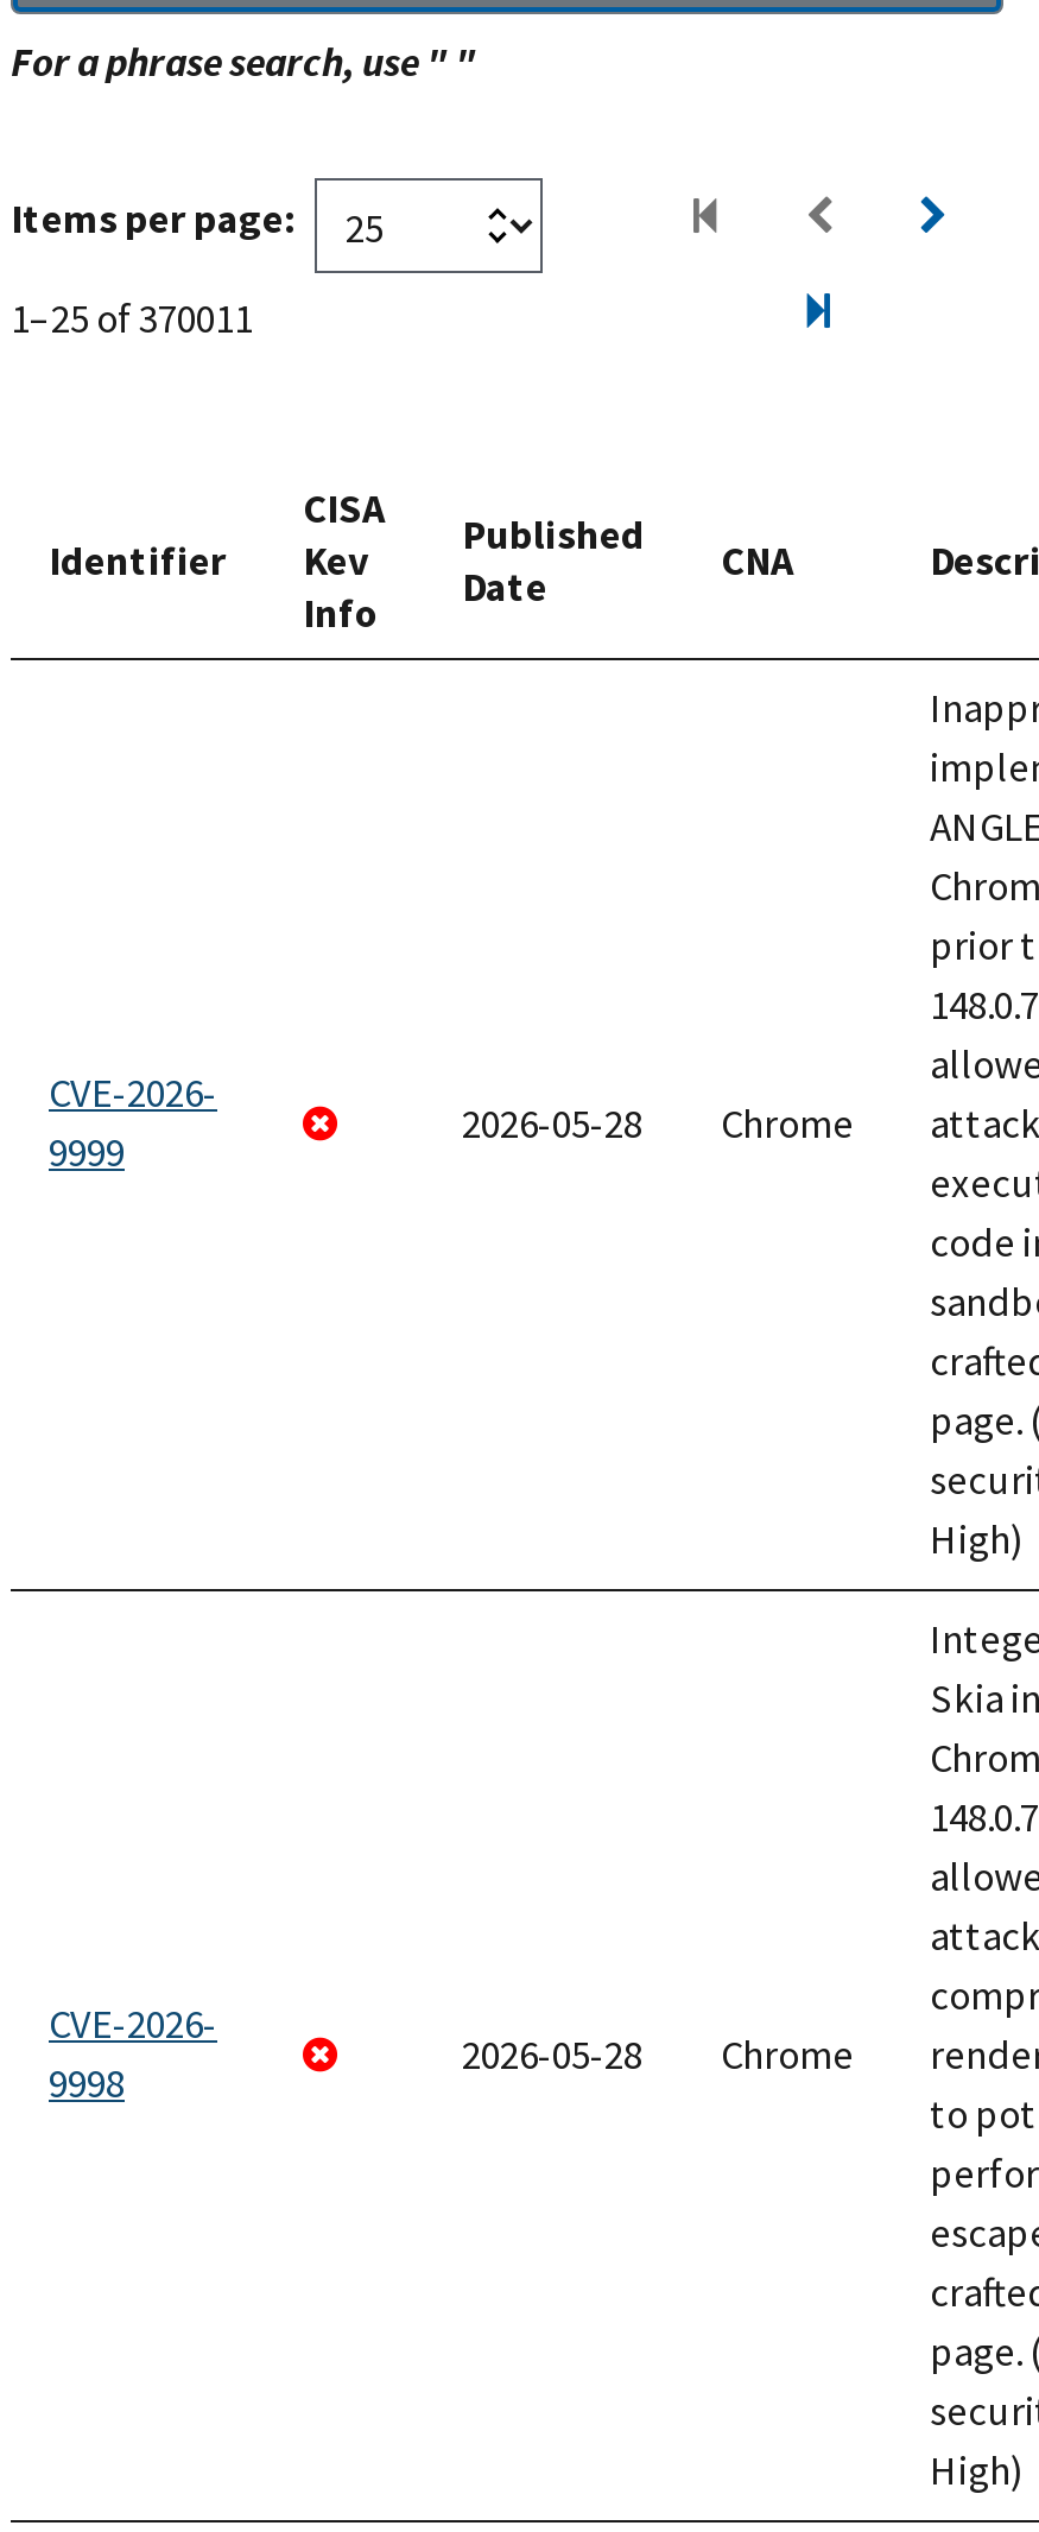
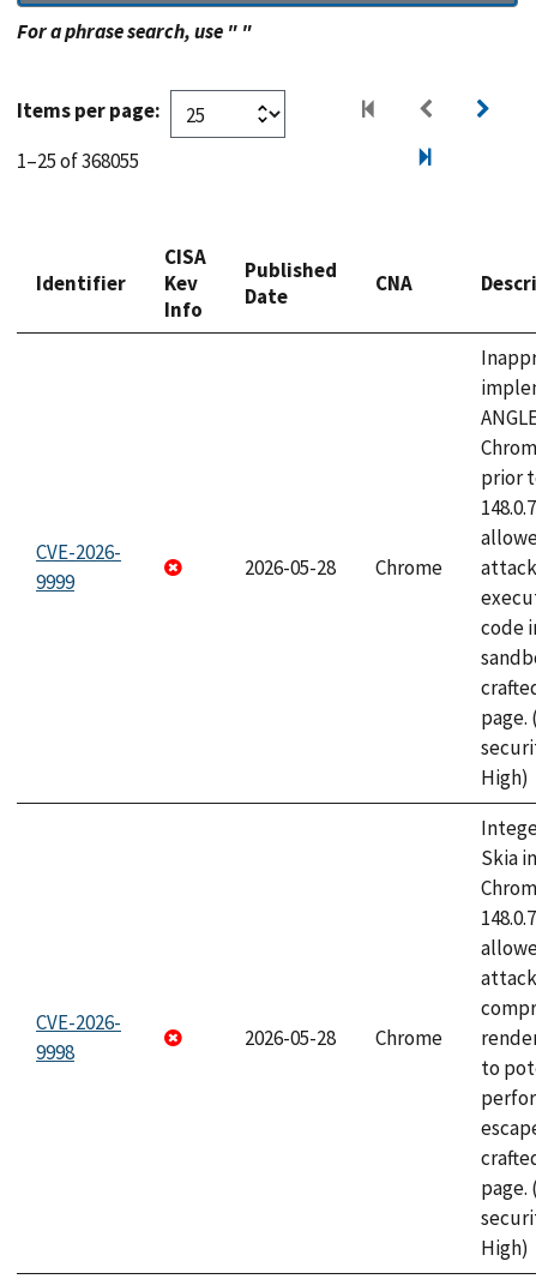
- 1–25 of 370011
+ 1–25 of 368055
